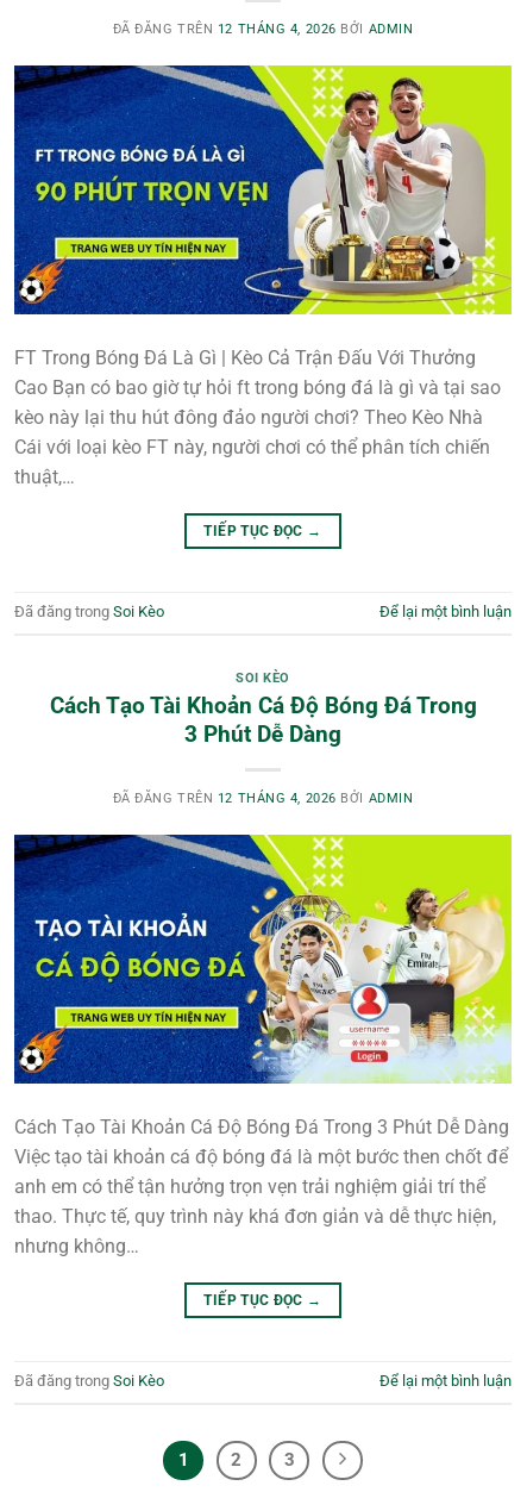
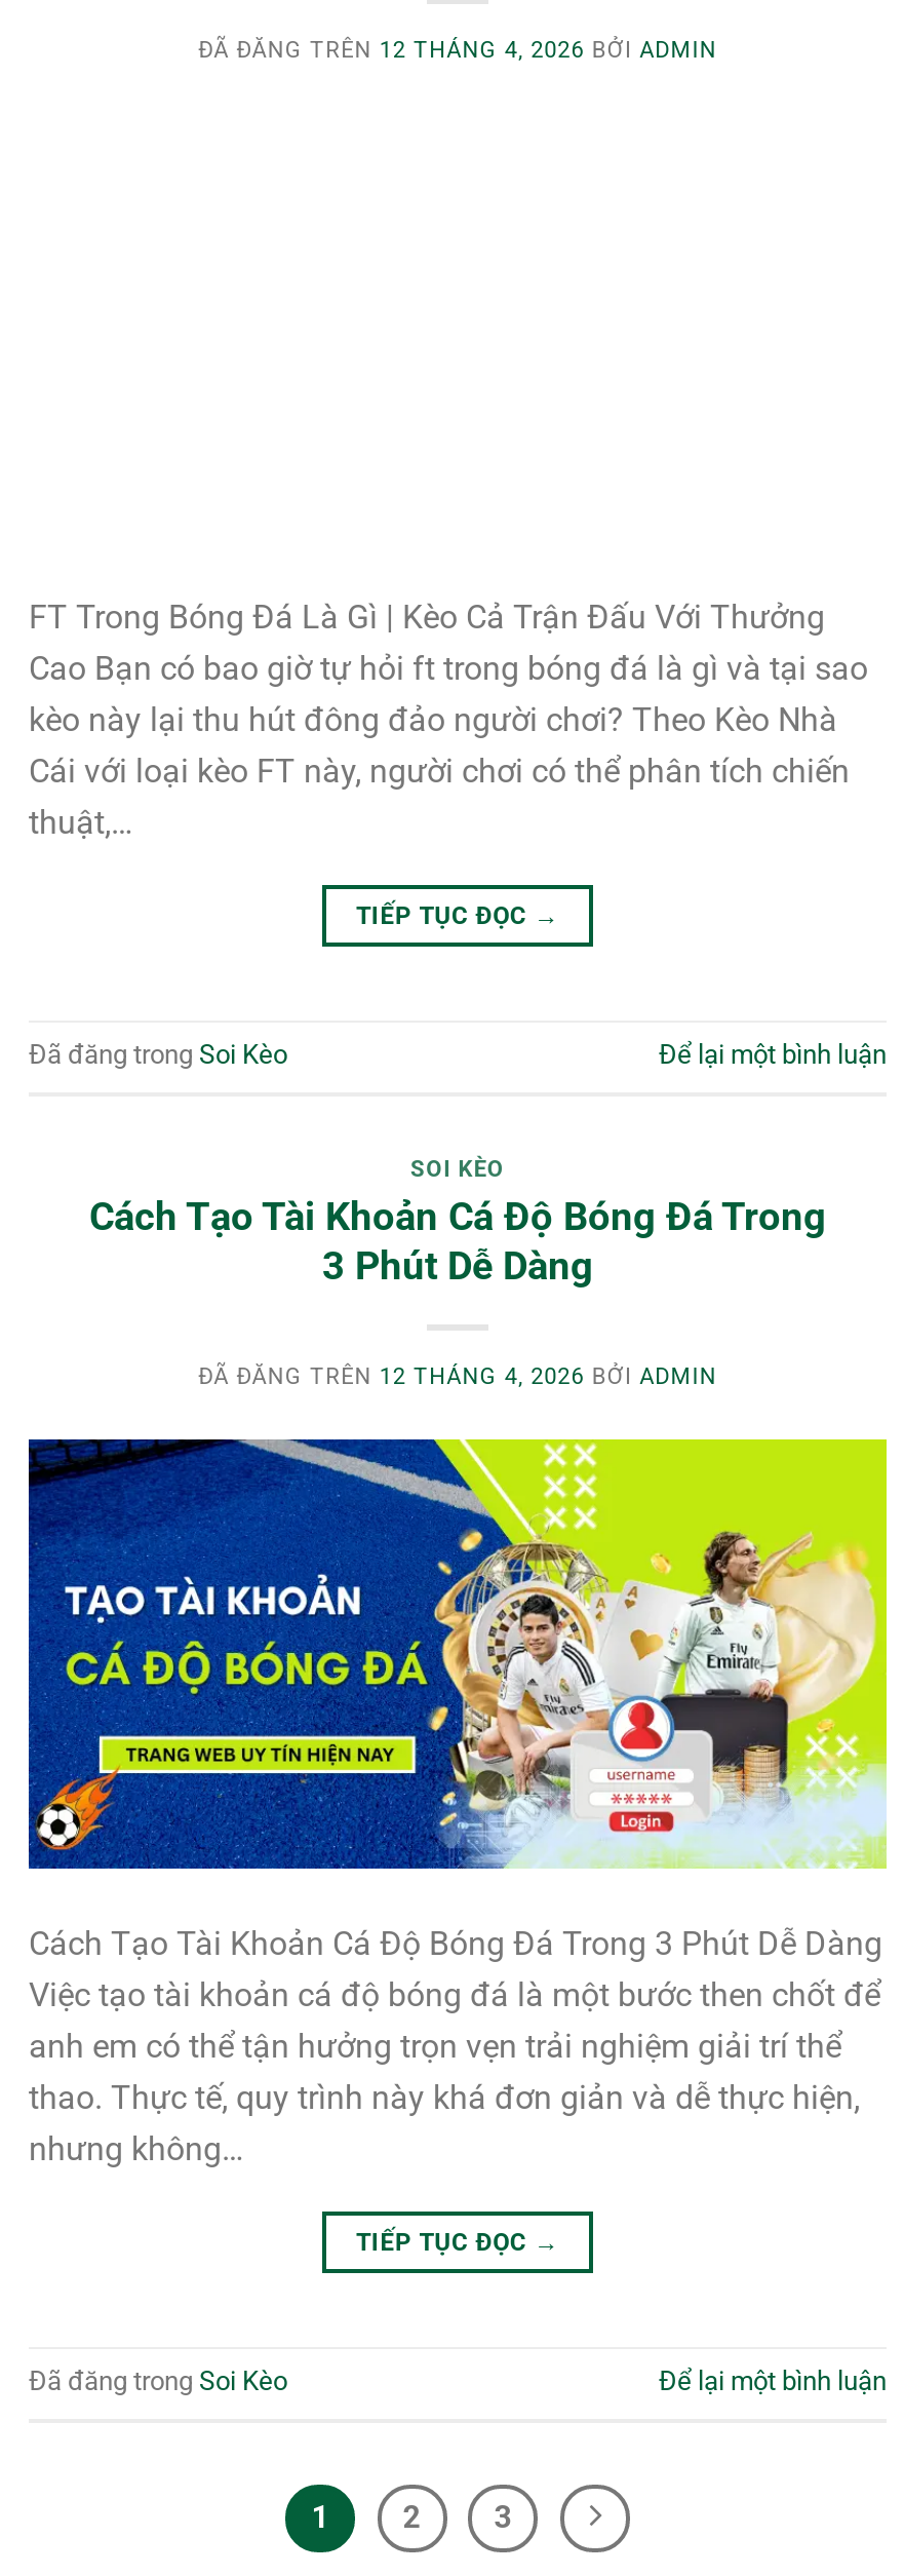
- [image]
